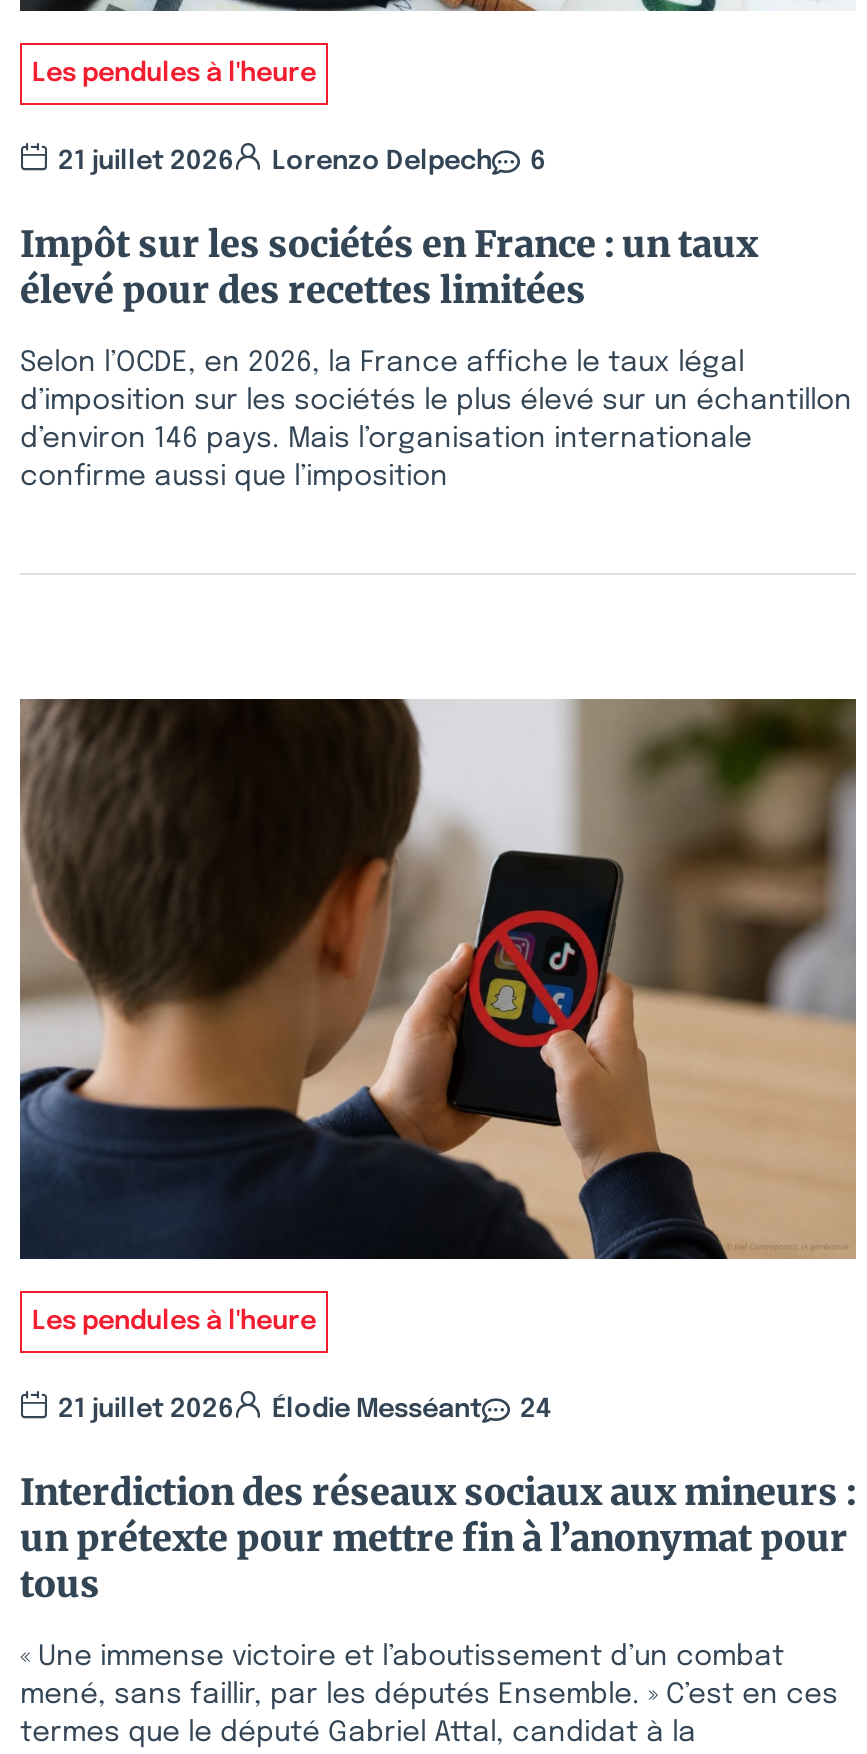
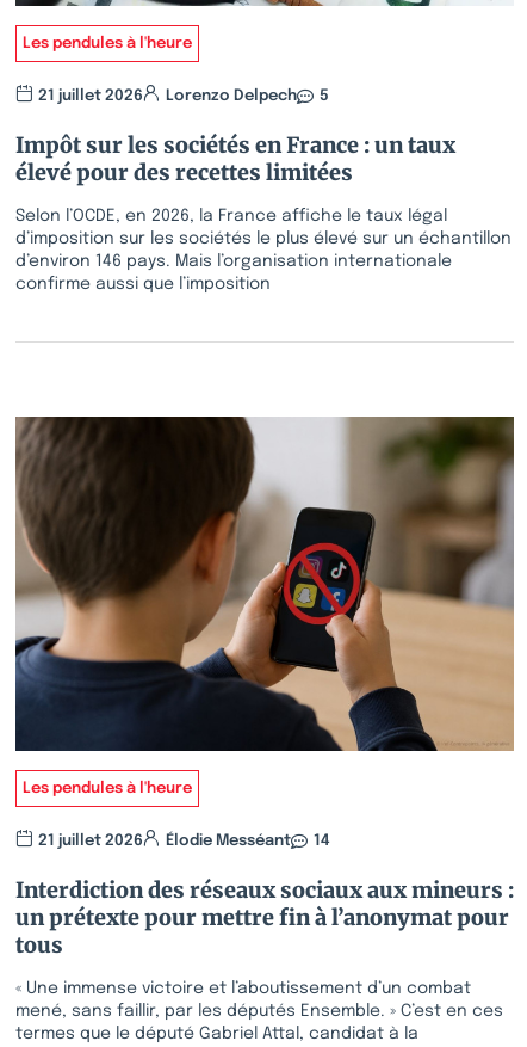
- 21 juillet 2026 Lorenzo Delpech 6
+ 21 juillet 2026 Lorenzo Delpech 5

- 21 juillet 2026 Élodie Messéant 24
+ 21 juillet 2026 Élodie Messéant 14
